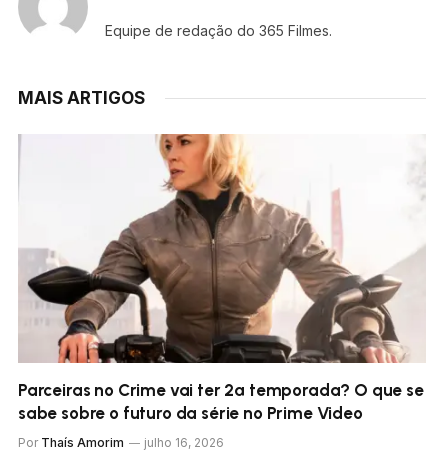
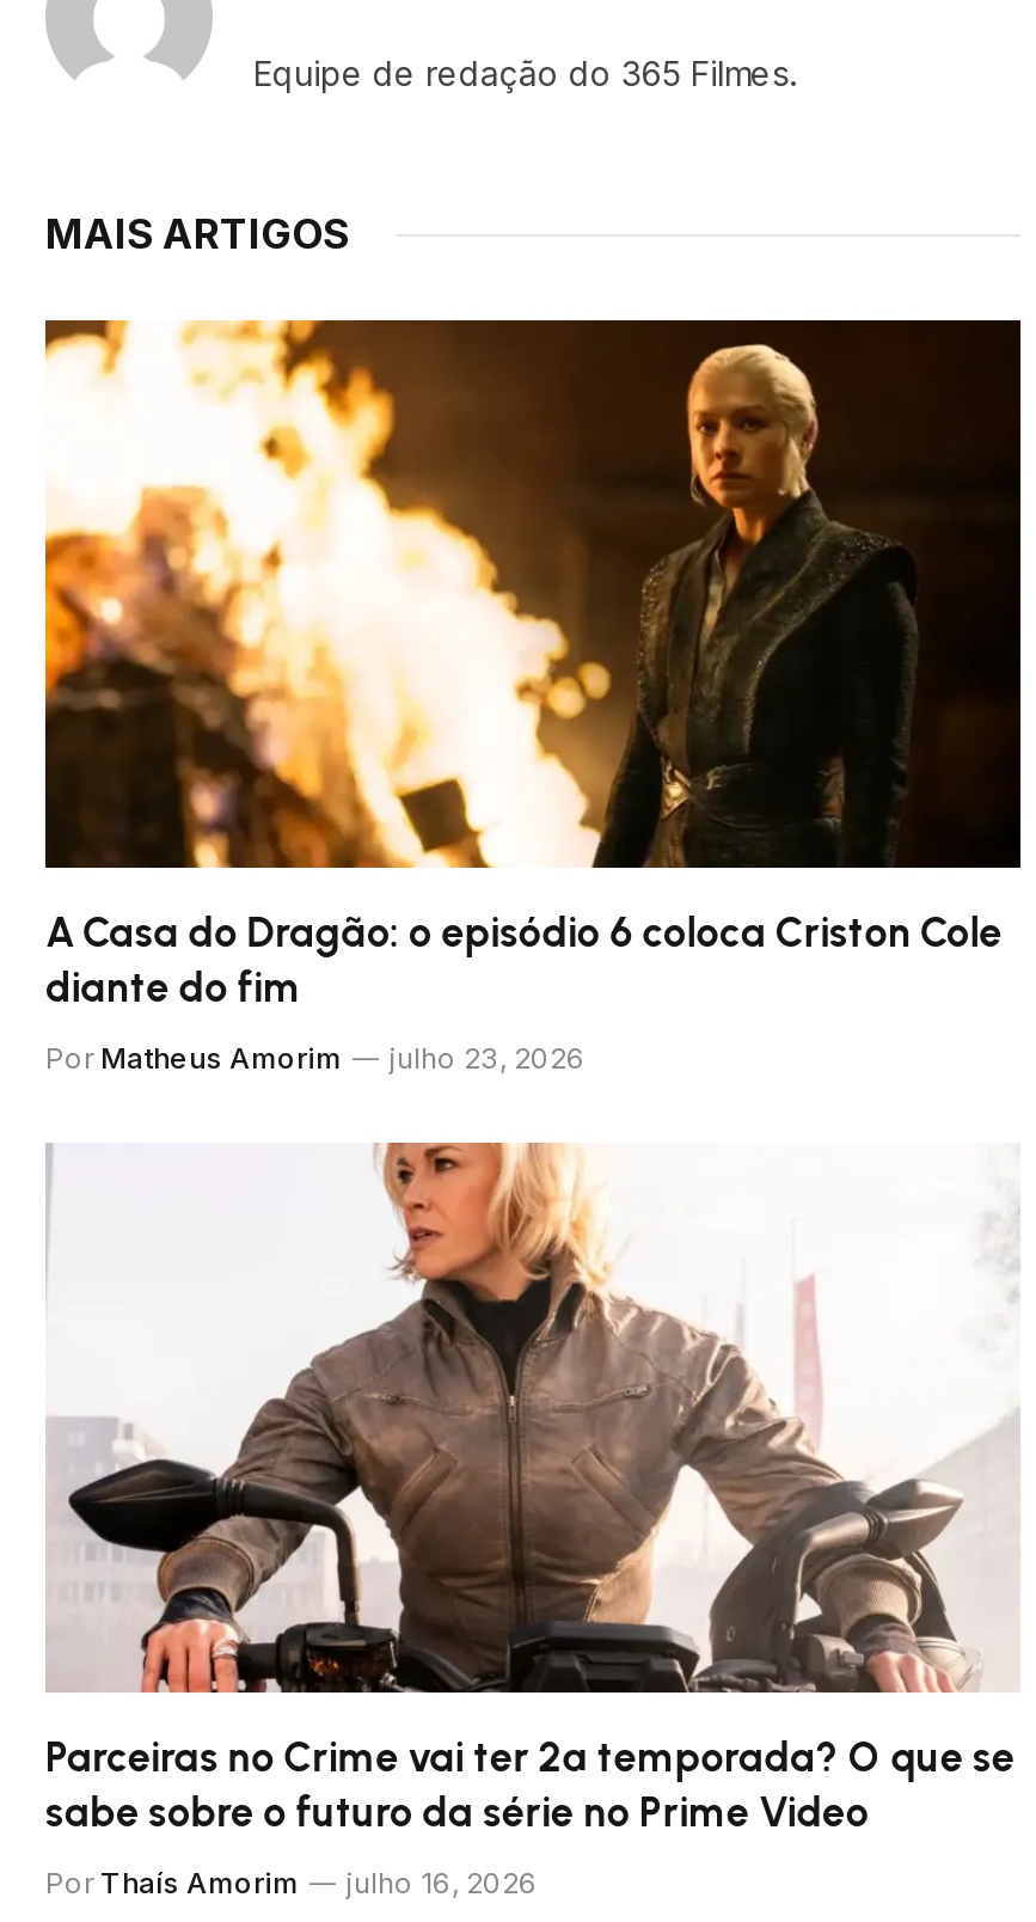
+ [image]
+ A Casa do Dragão: o episódio 6 coloca Criston Cole
+ diante do fim
+ Por Matheus Amorim
+ julho 23, 2026
